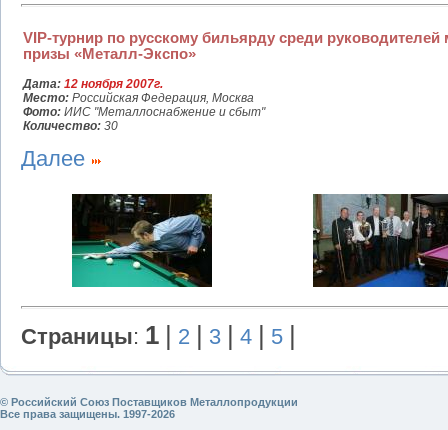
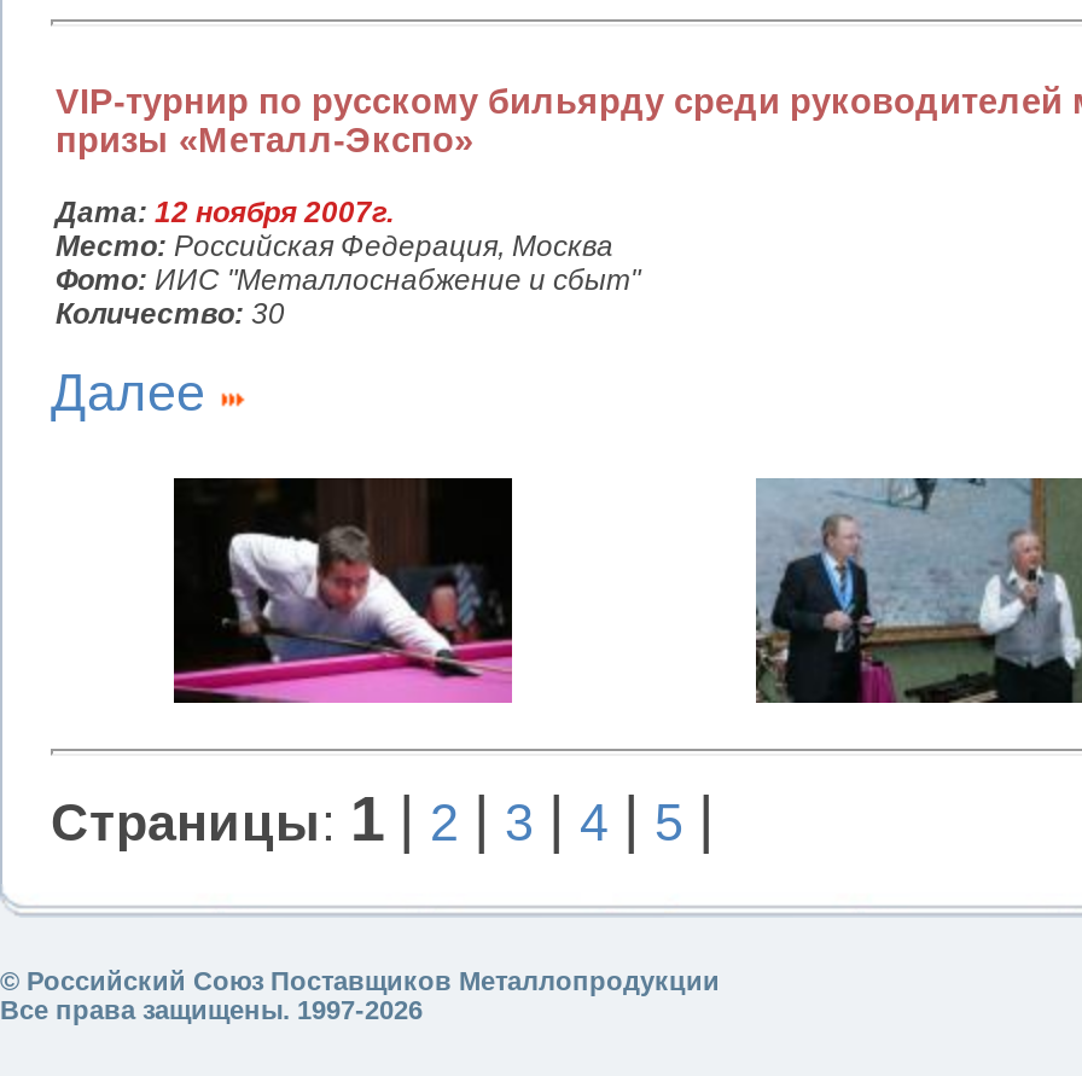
- [image]
+ [image]

- [image]
+ [image]
